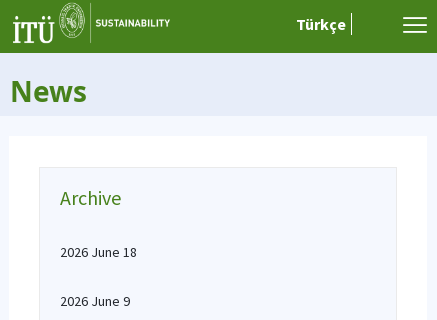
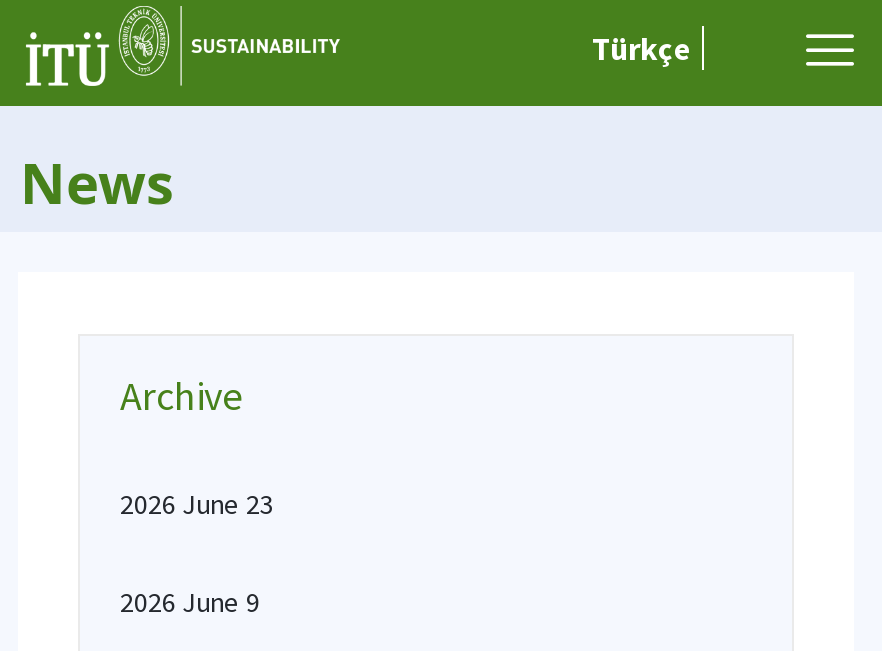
- 2026 June 18
+ 2026 June 23
